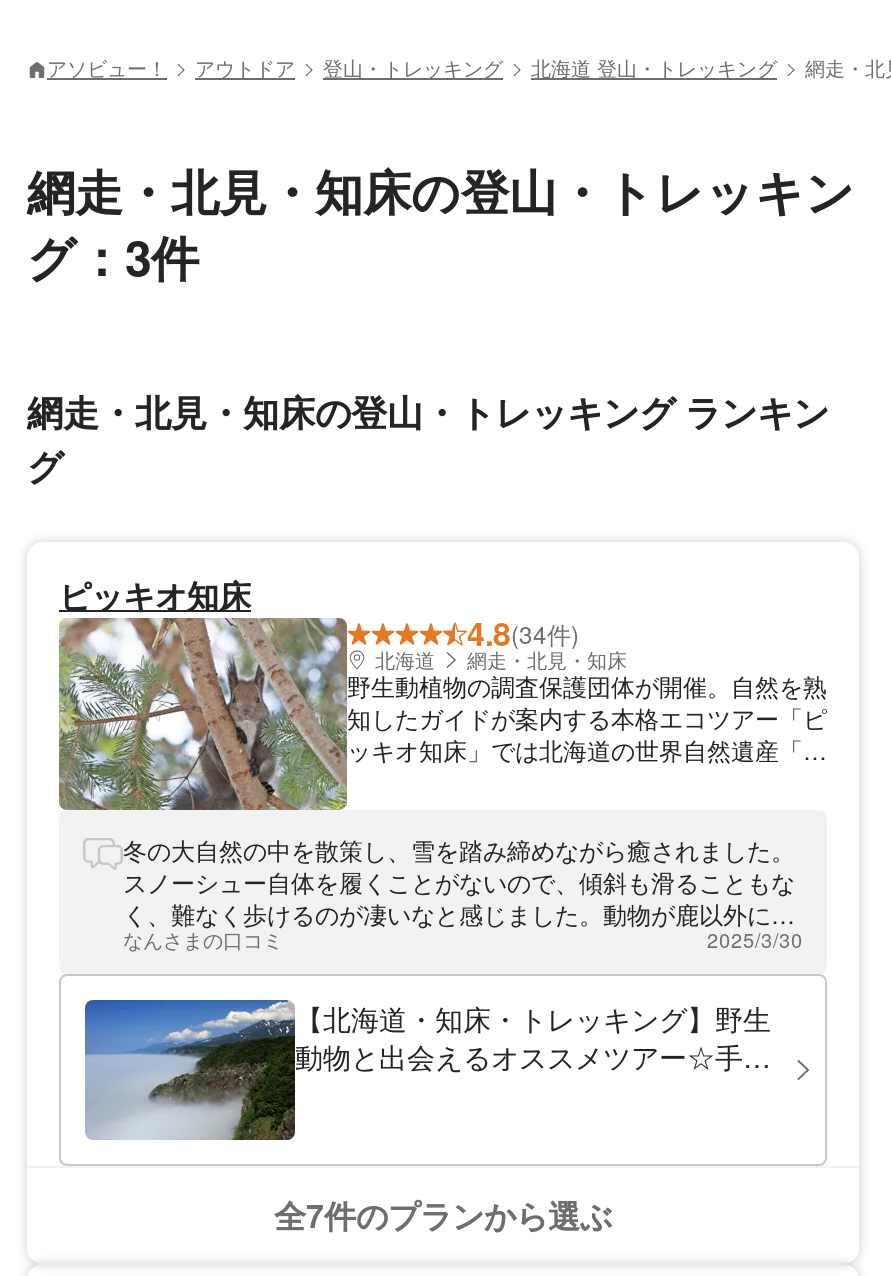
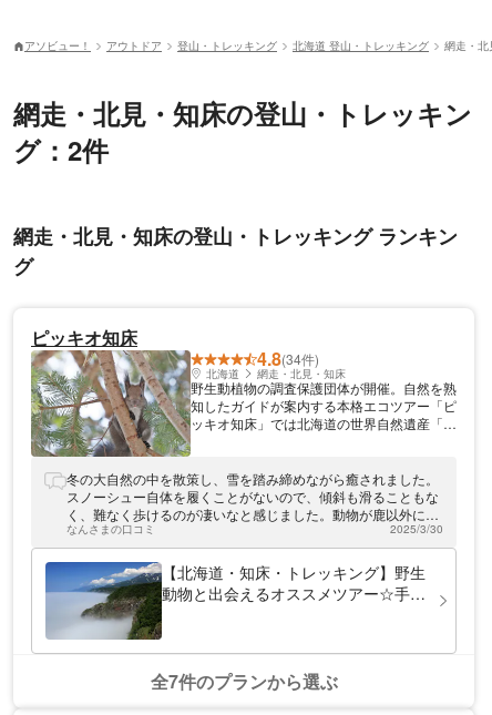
- グ：3件
+ グ：2件
